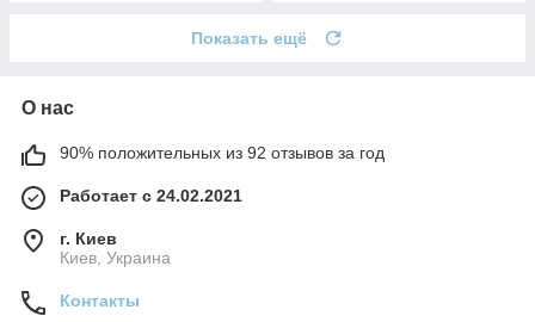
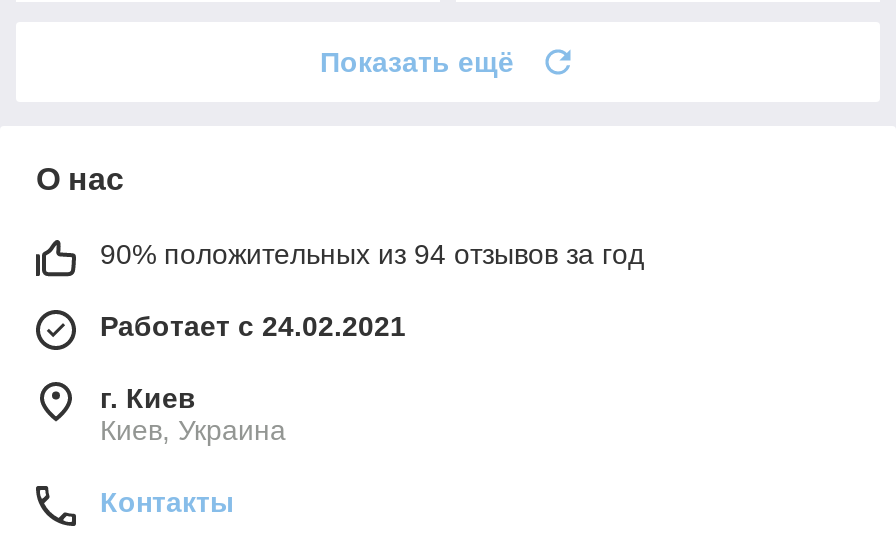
- 90% положительных из 92 отзывов за год
+ 90% положительных из 94 отзывов за год
